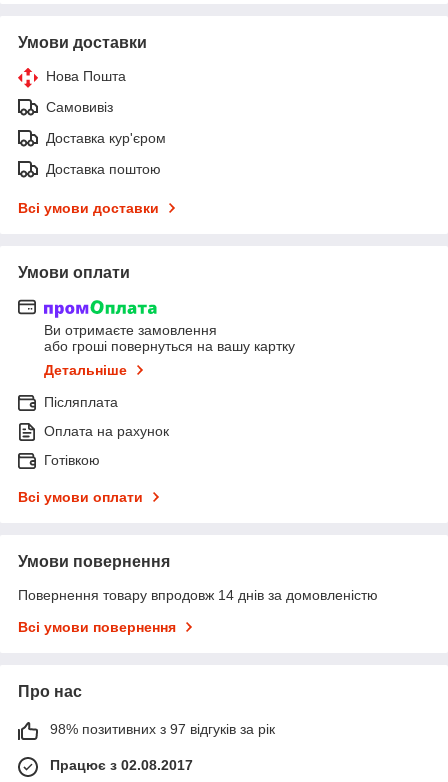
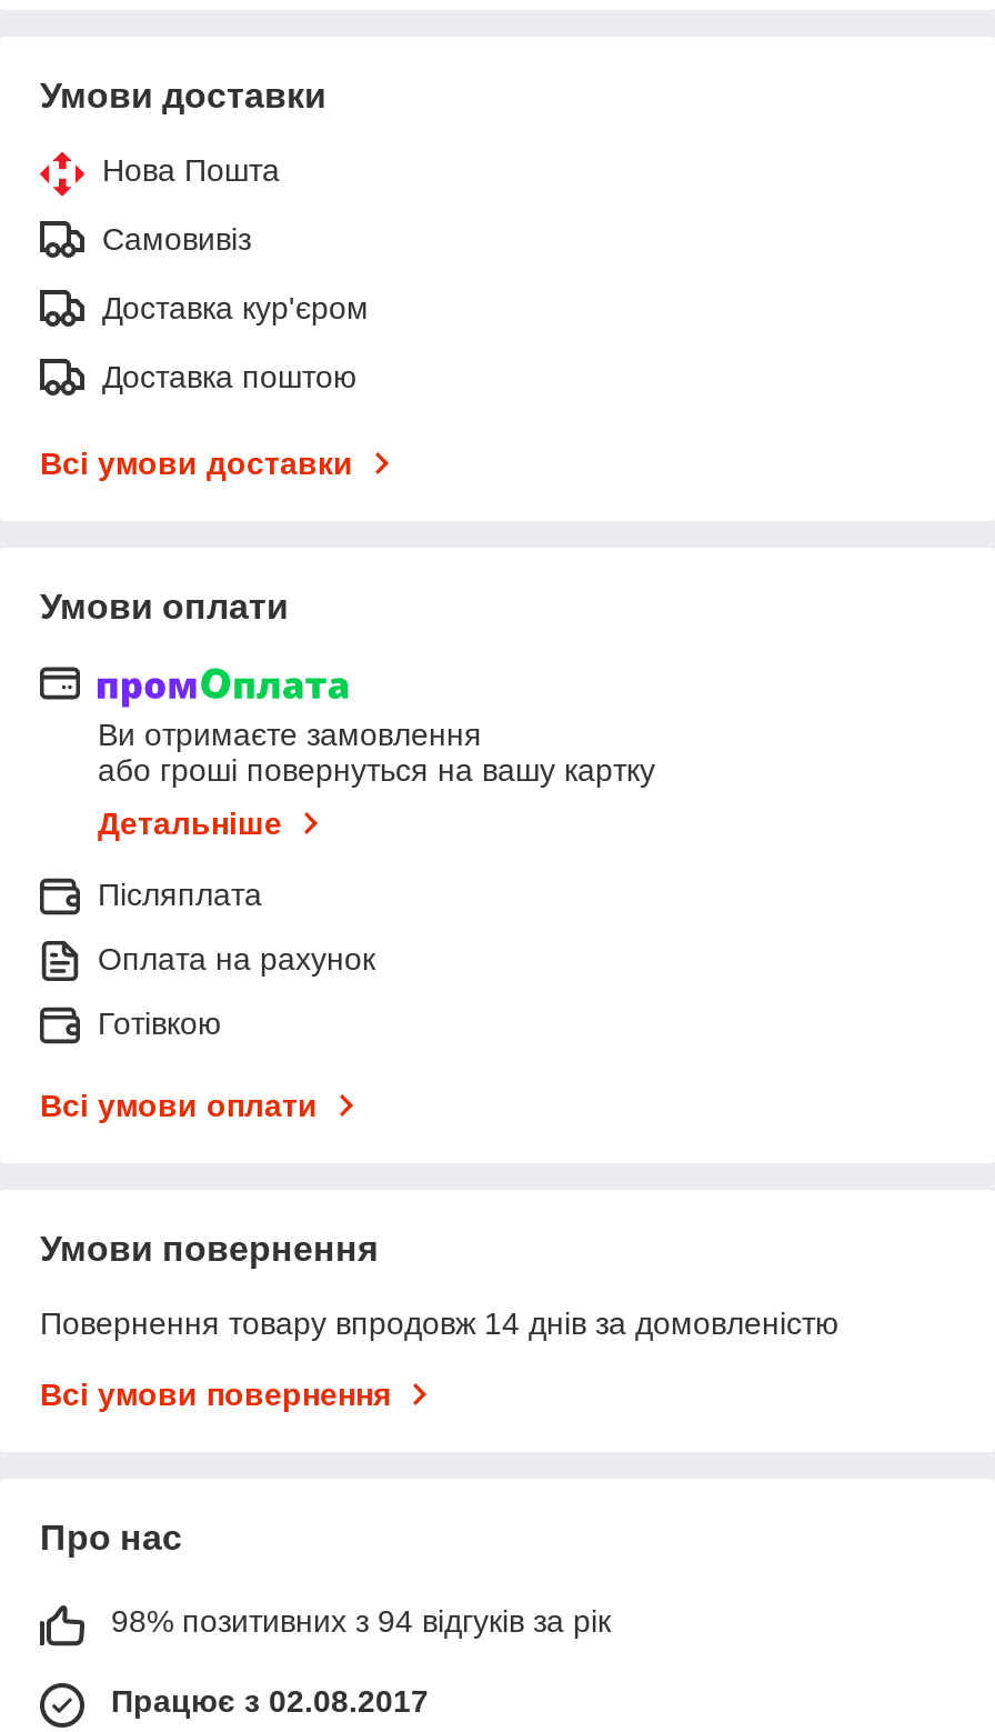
- 98% позитивних з 97 відгуків за рік
+ 98% позитивних з 94 відгуків за рік
